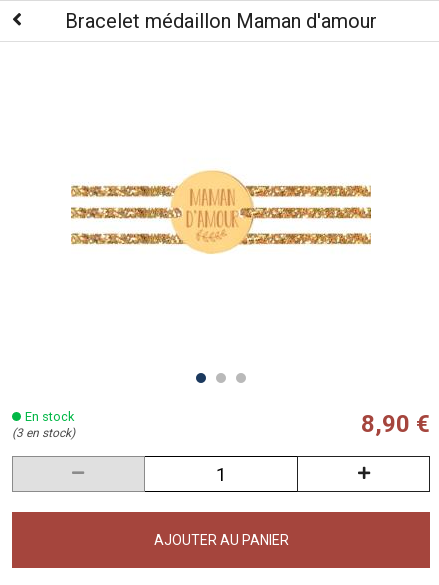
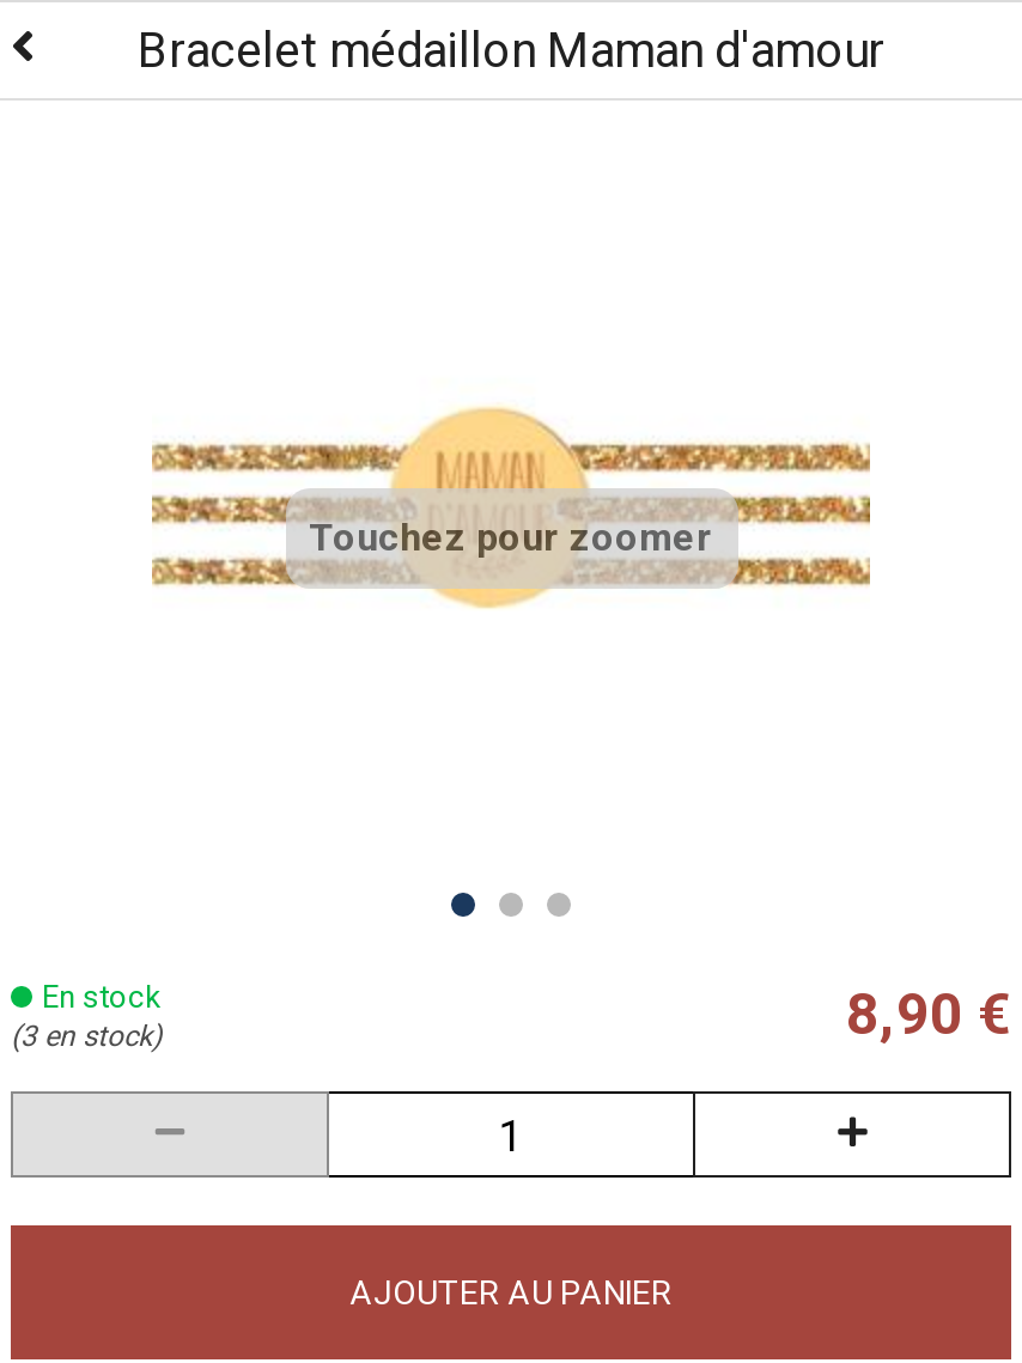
+ Touchez pour zoomer
